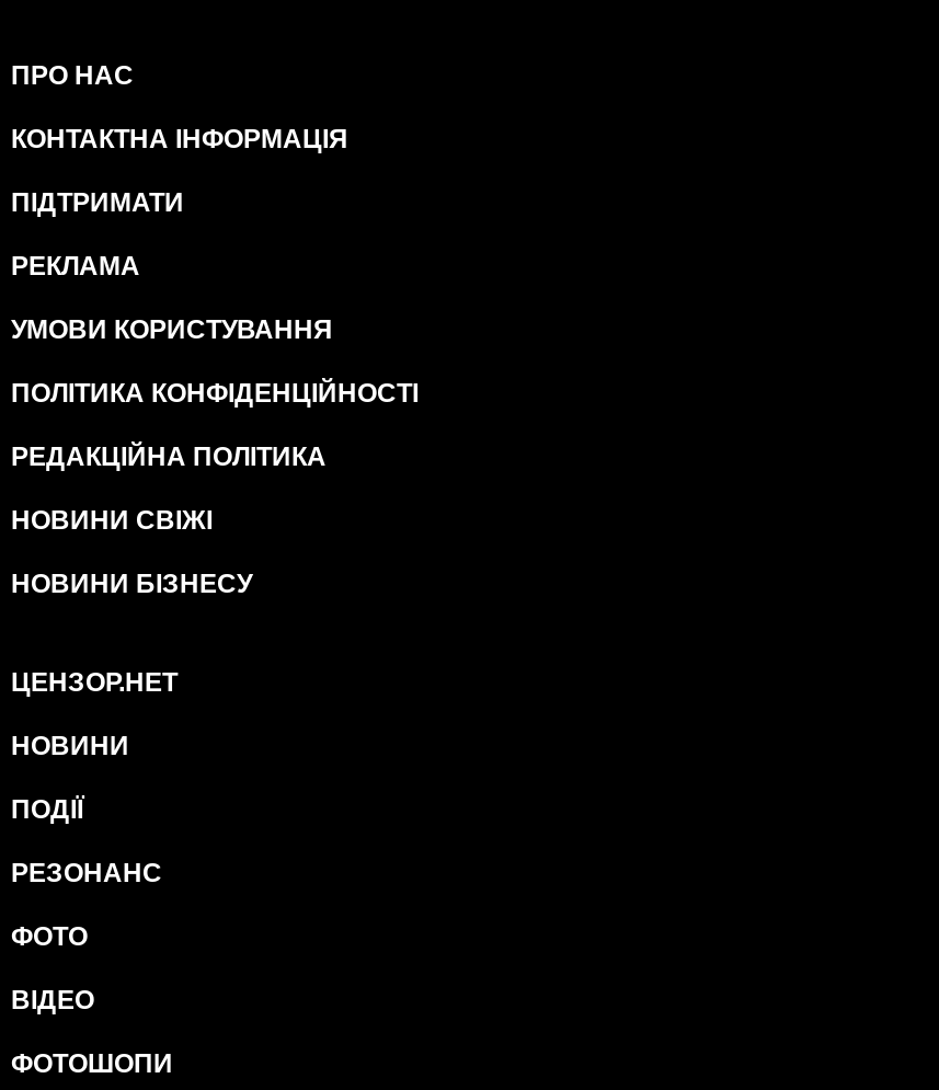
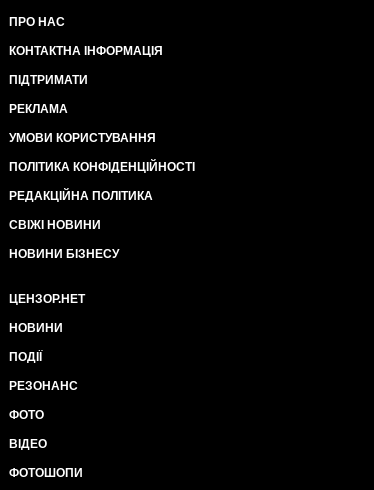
- НОВИНИ СВІЖІ
+ СВІЖІ НОВИНИ
